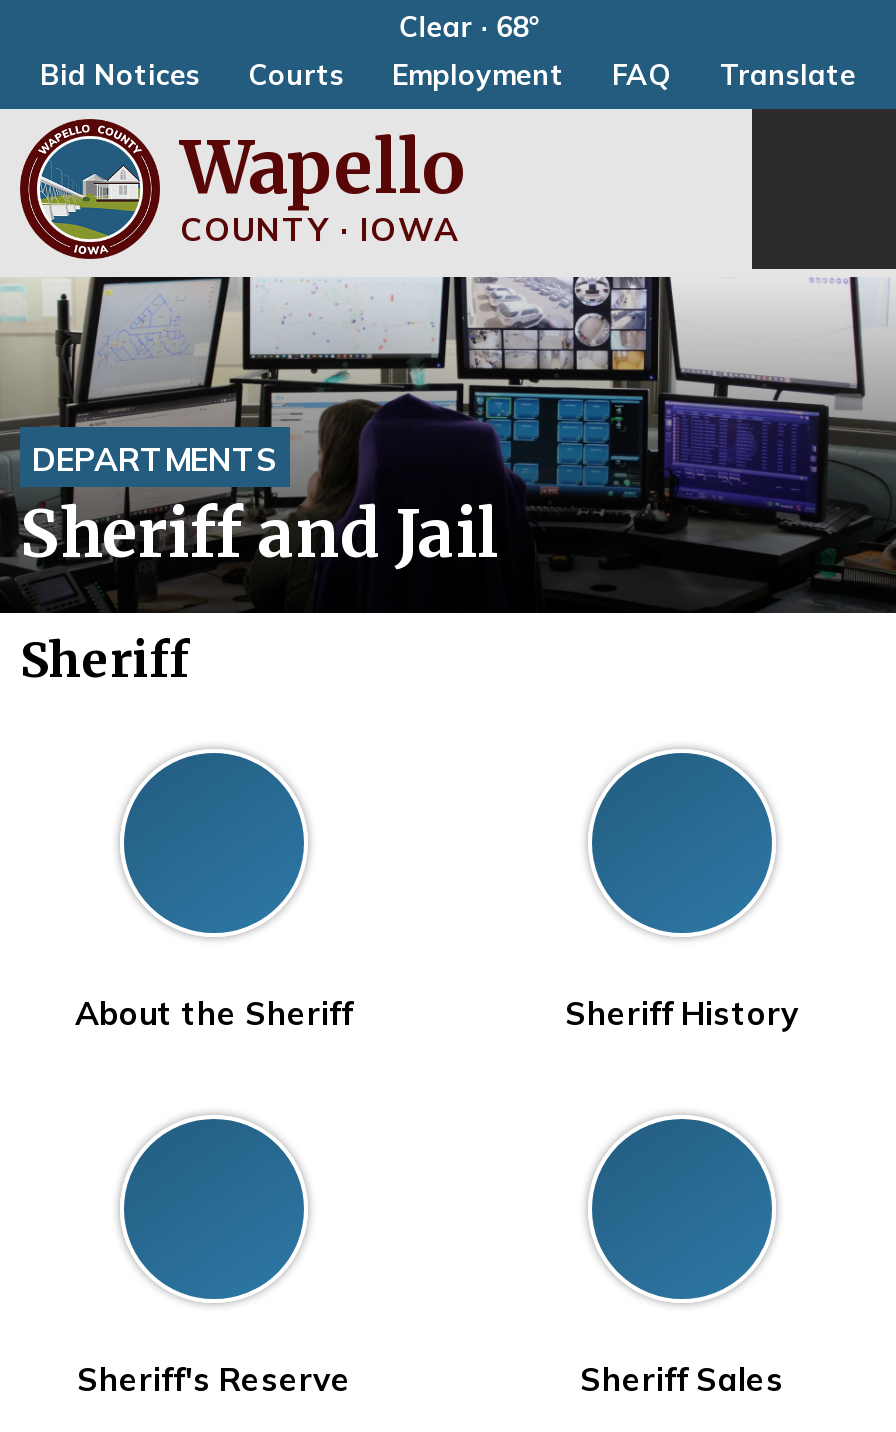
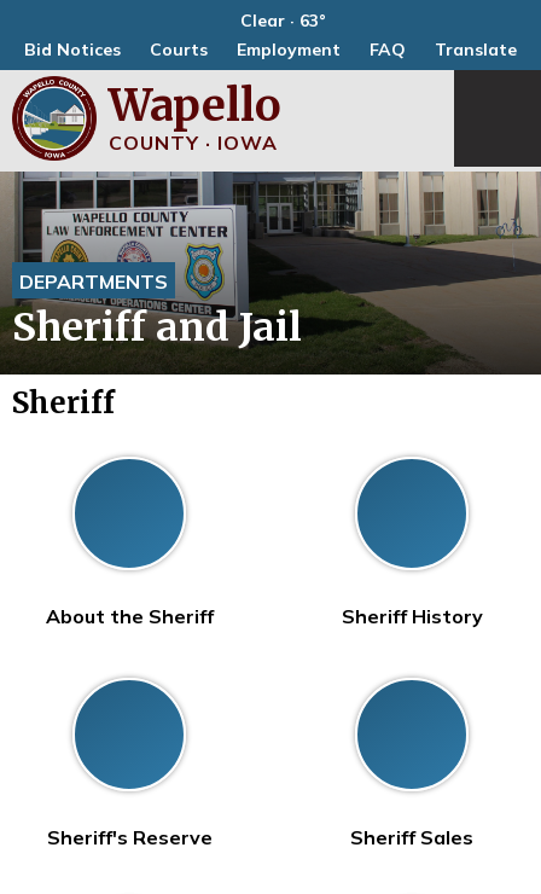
- Clear · 68°
+ Clear · 63°

- [image]
+ [image]
